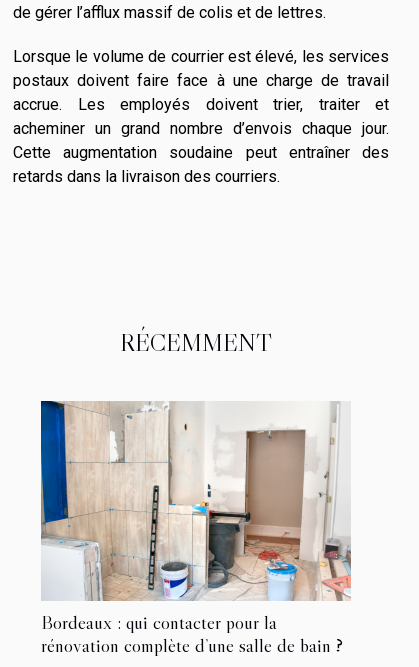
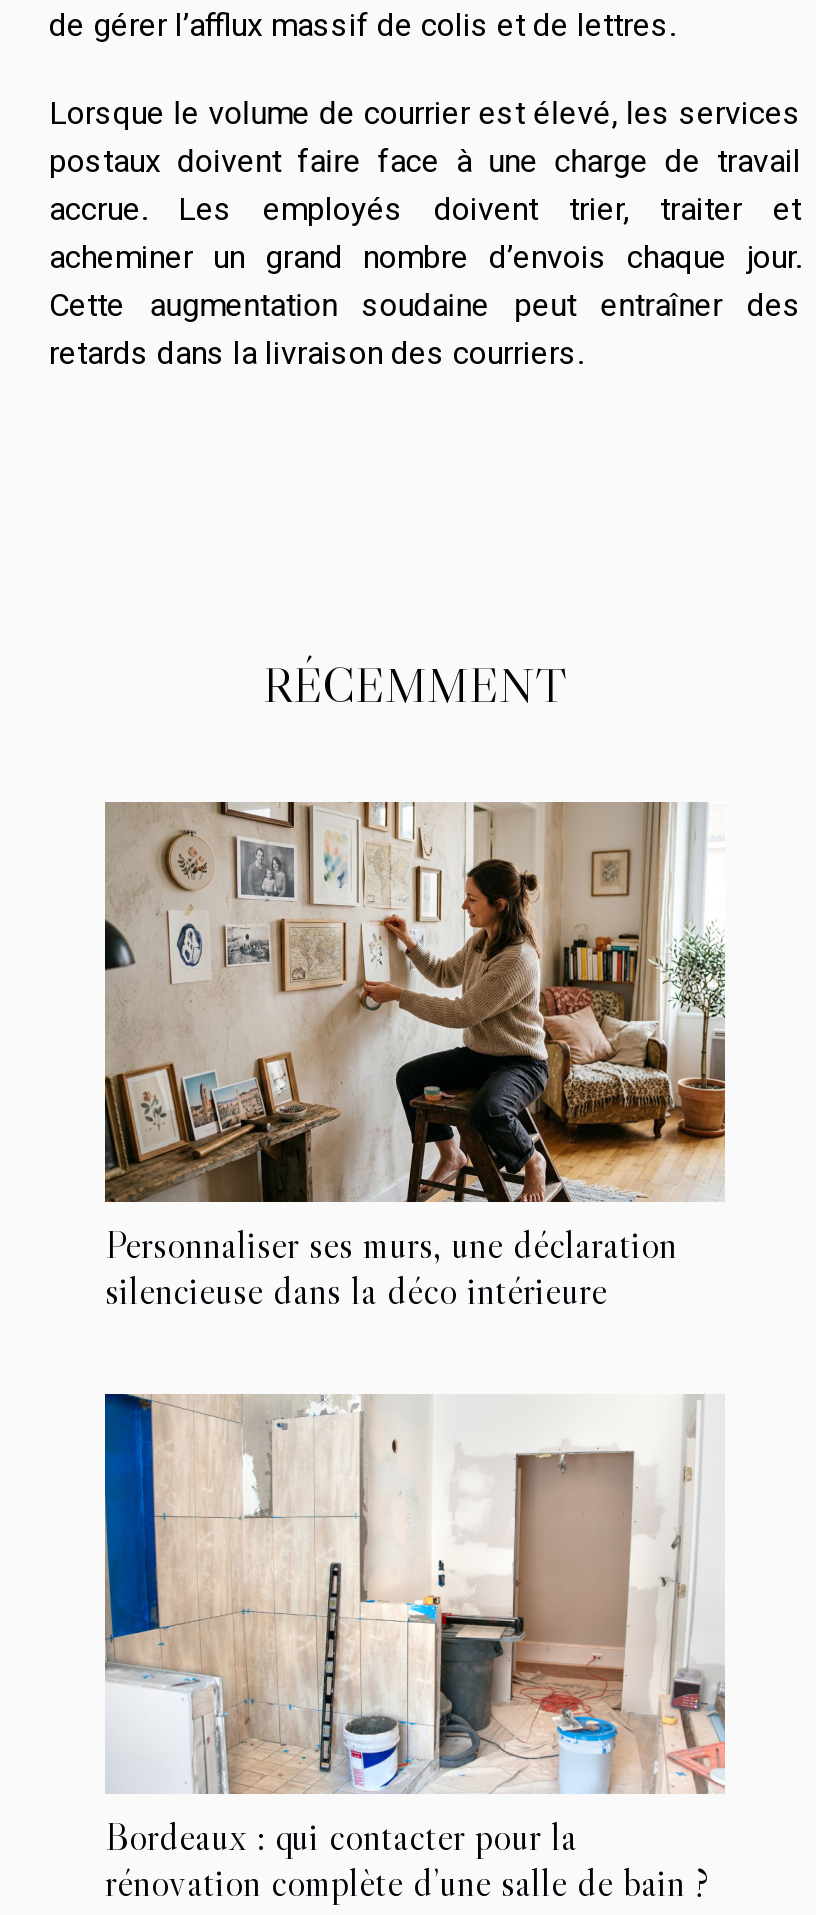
+ [image]
+ Personnaliser ses murs, une déclaration
+ silencieuse dans la déco intérieure
